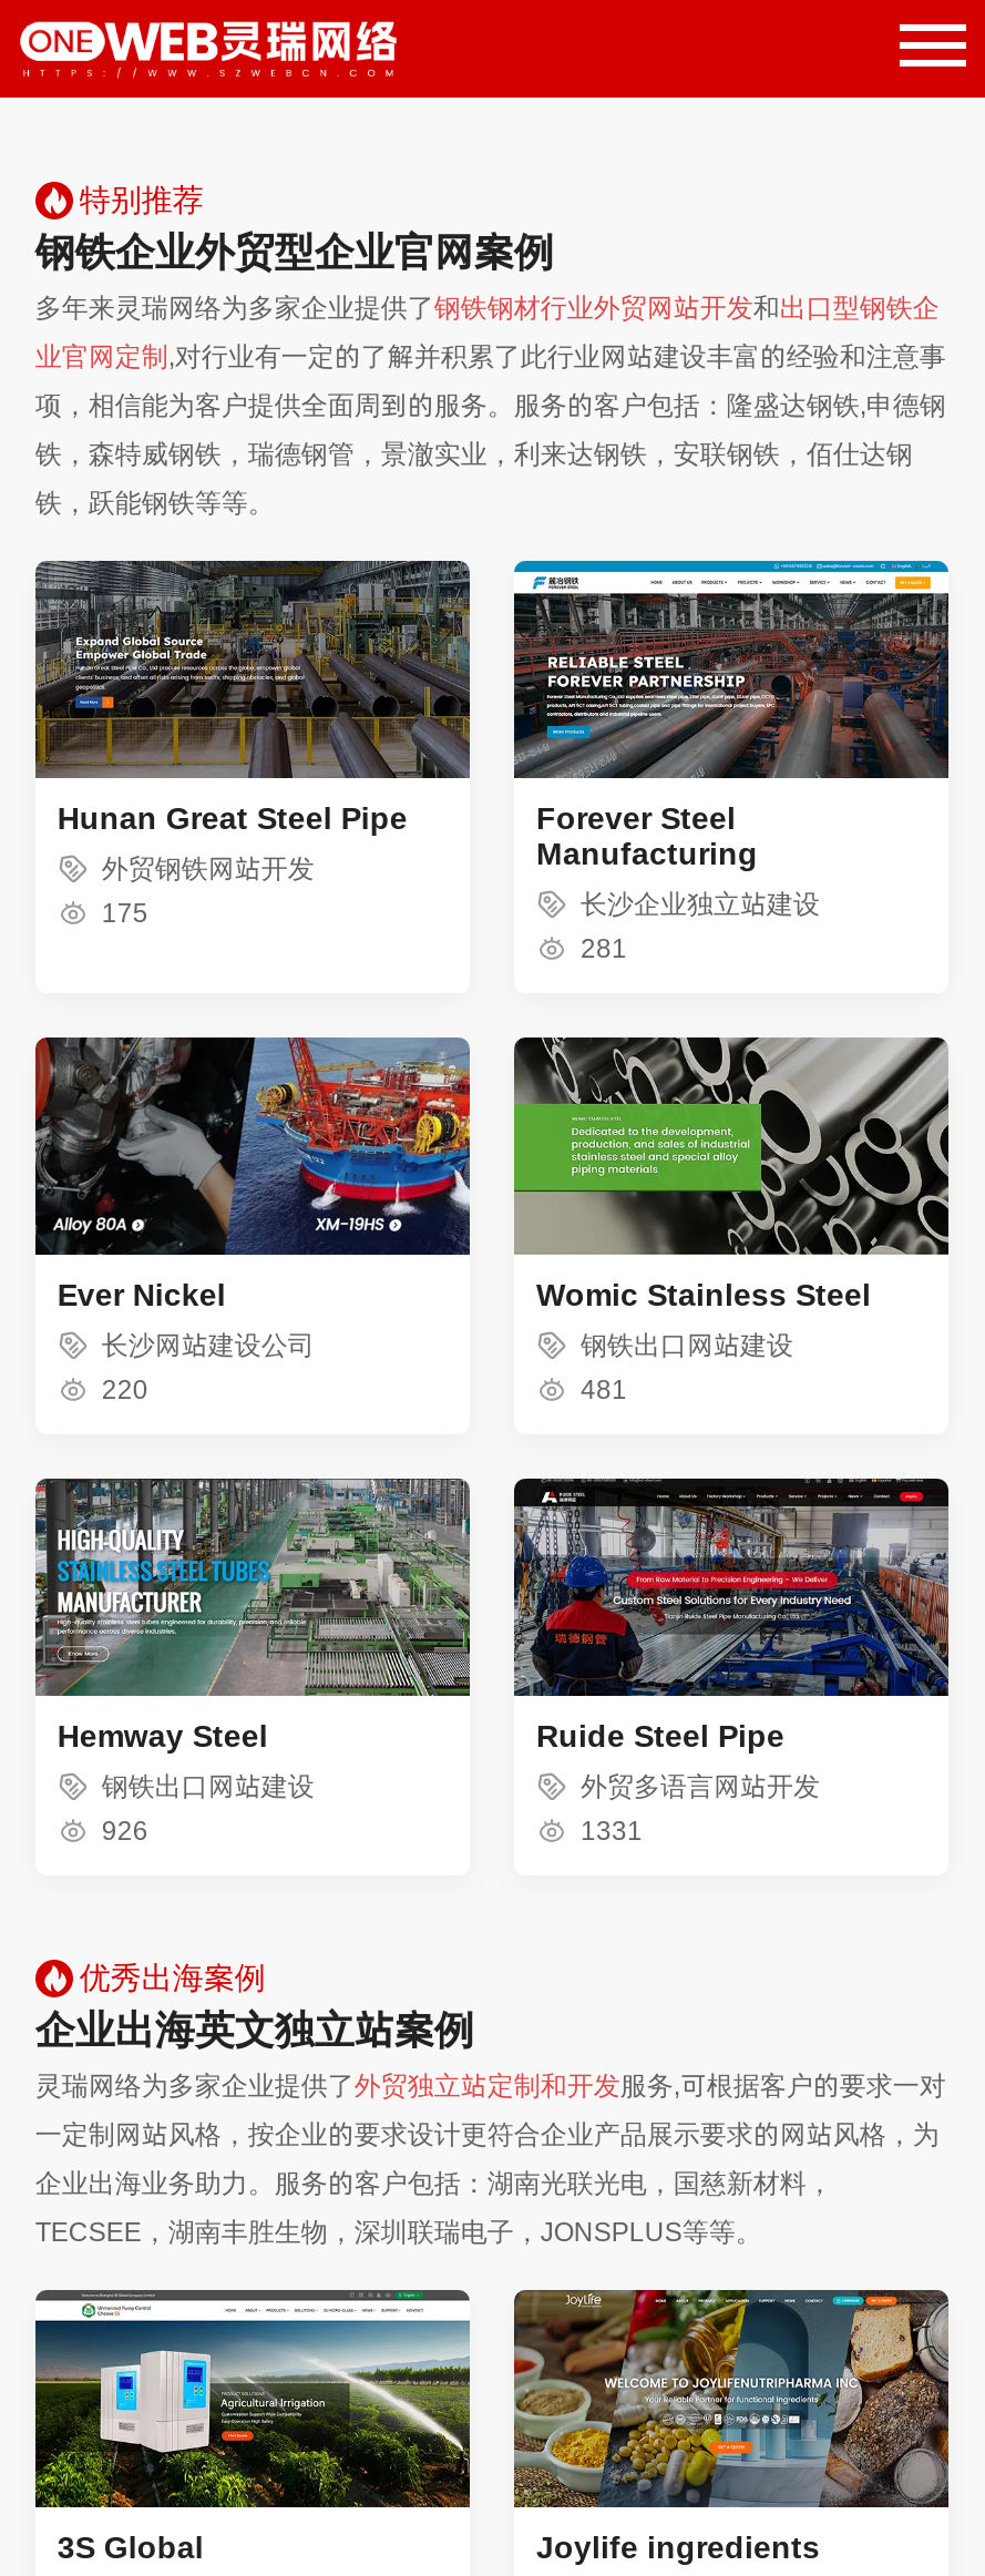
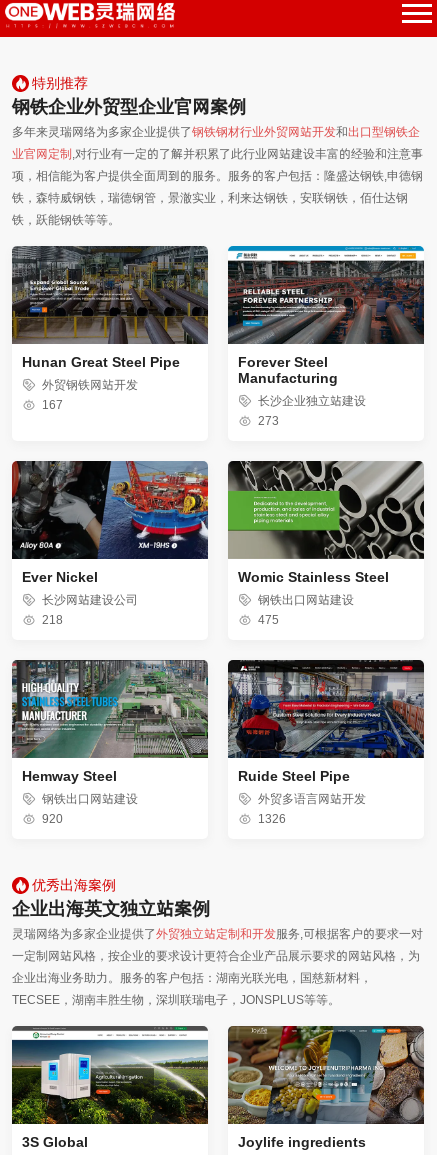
- 175
+ 167

- 281
+ 273

- 220
+ 218

- 481
+ 475

- 926
+ 920

- 1331
+ 1326
